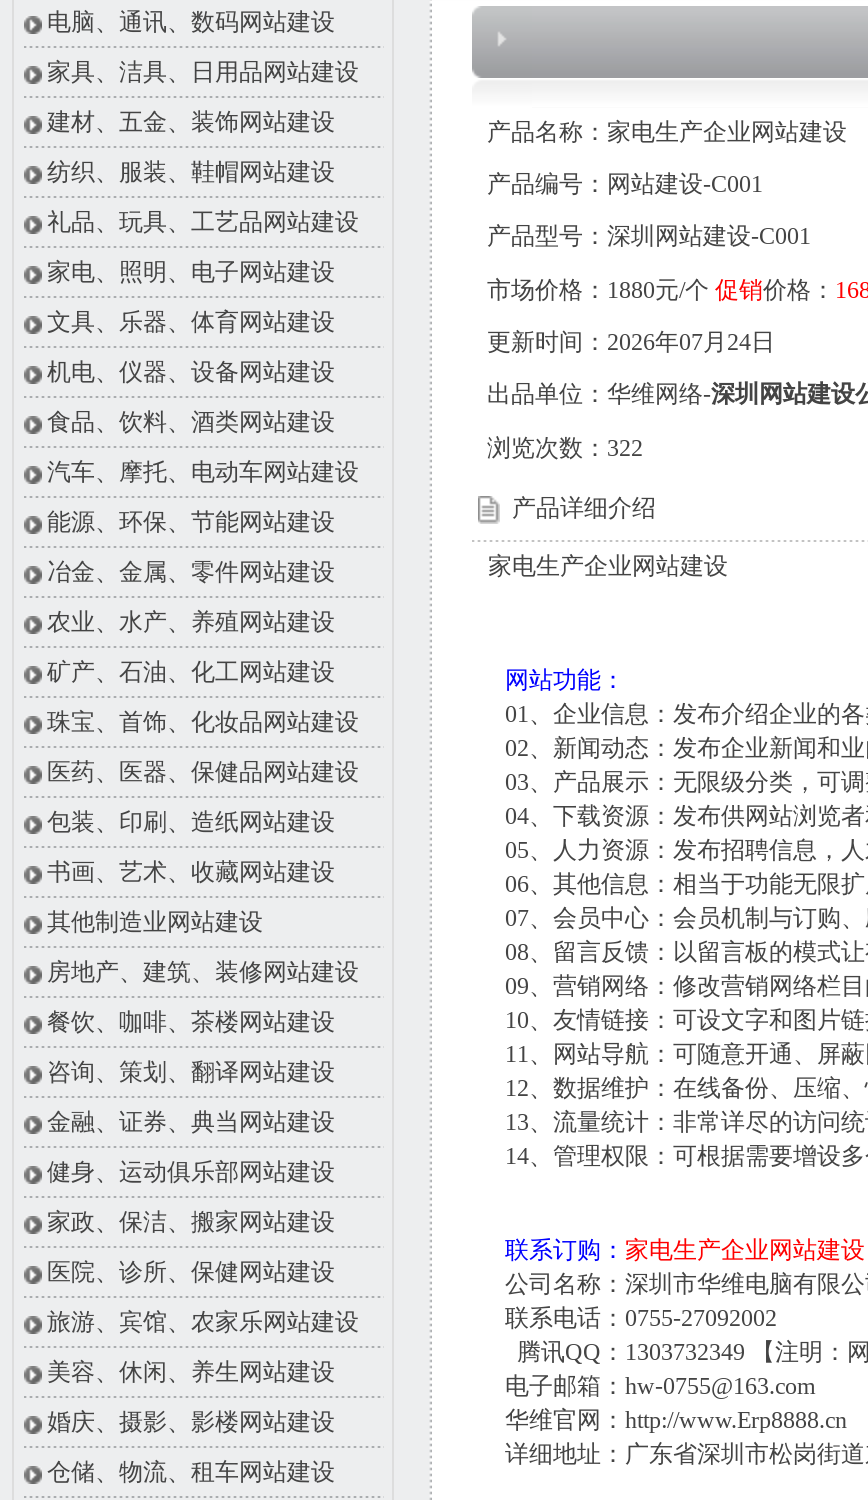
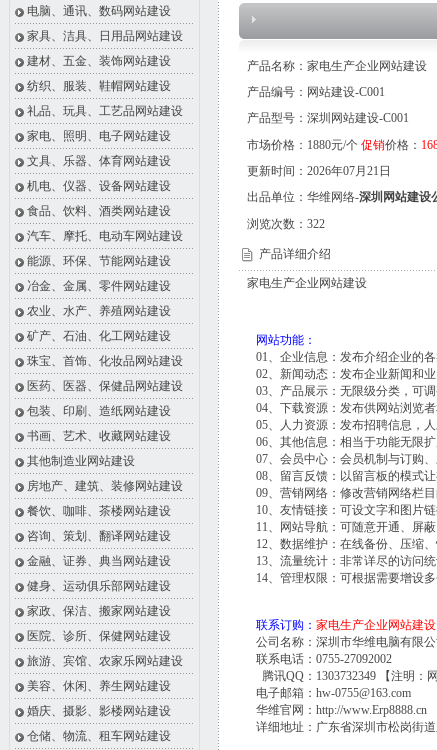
- 更新时间：2026年07月24日
+ 更新时间：2026年07月21日
